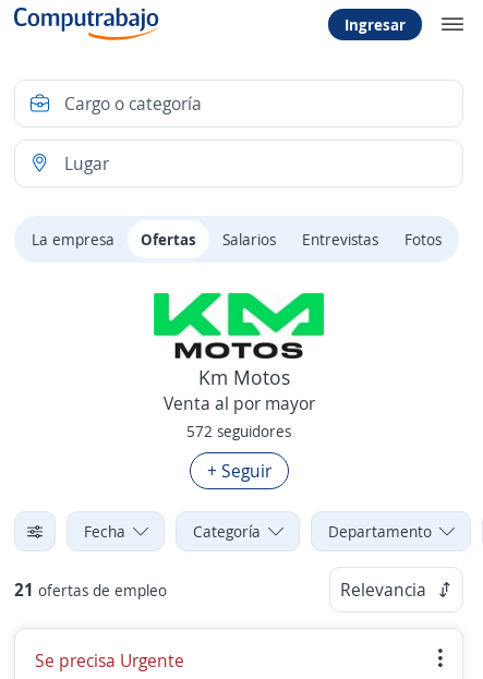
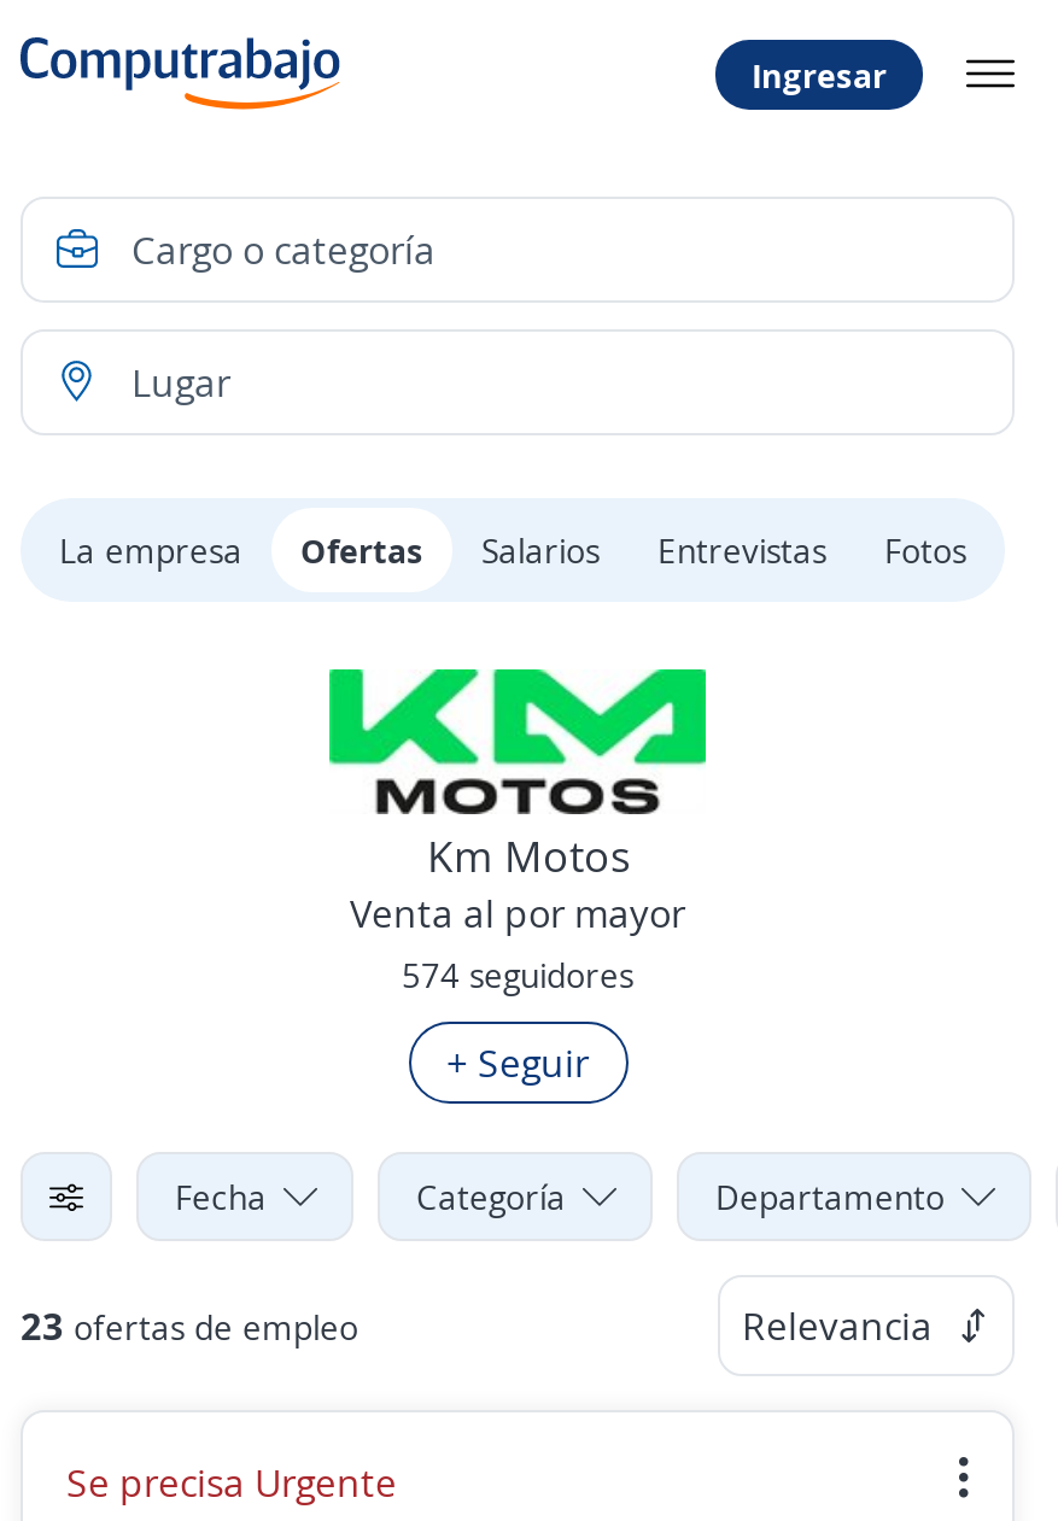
- 572 seguidores
+ 574 seguidores

- 21 ofertas de empleo
+ 23 ofertas de empleo
